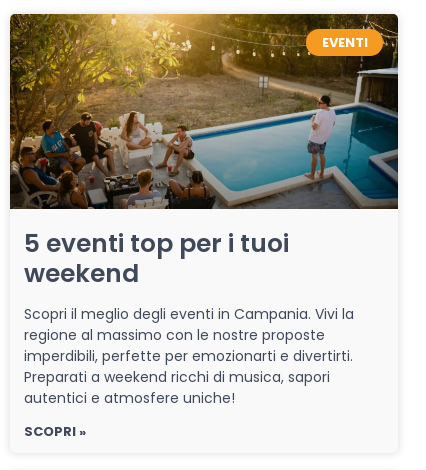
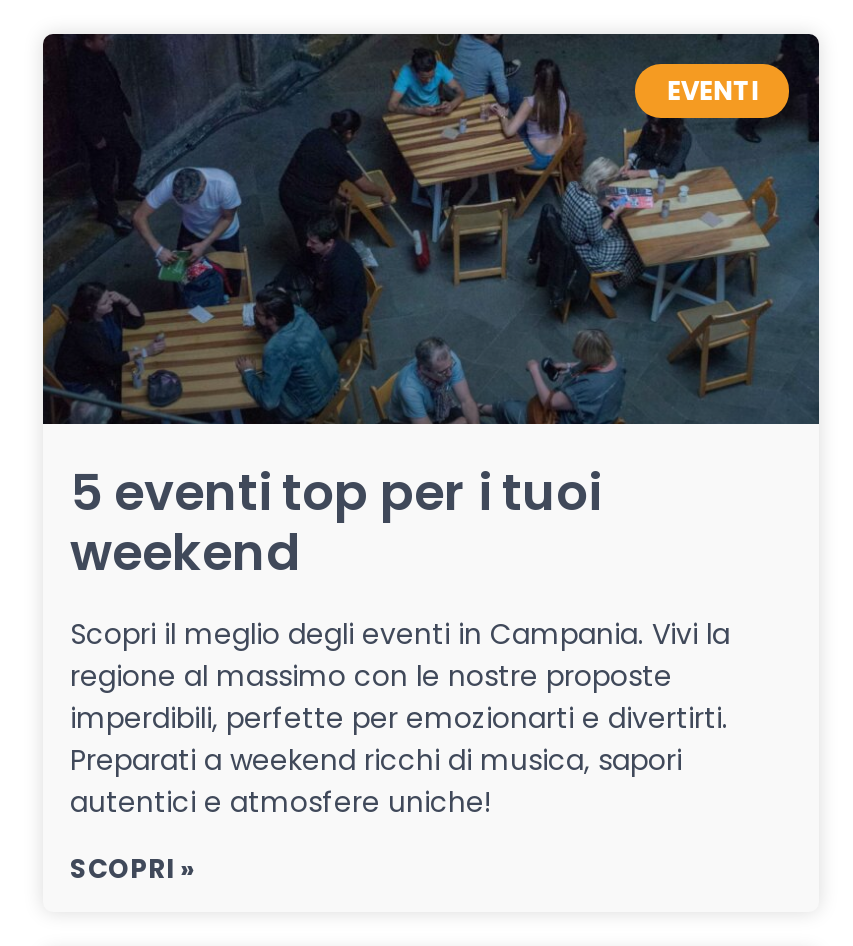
- [image]
+ [image]
